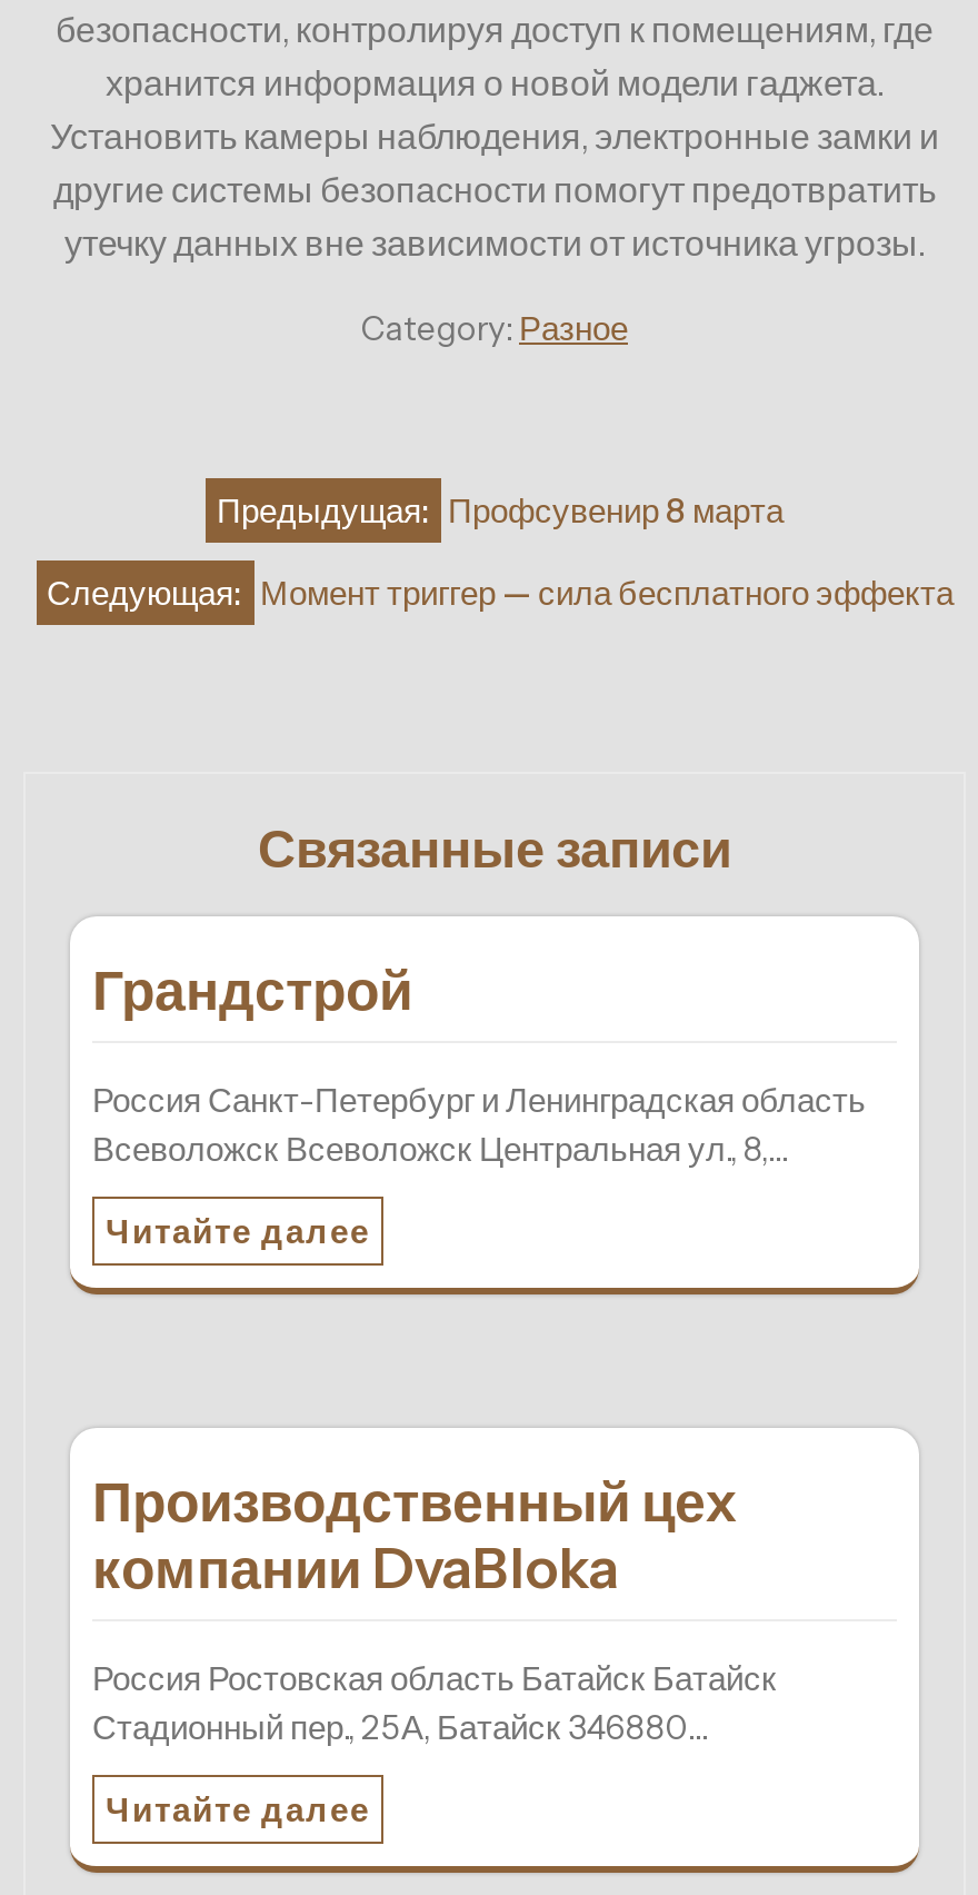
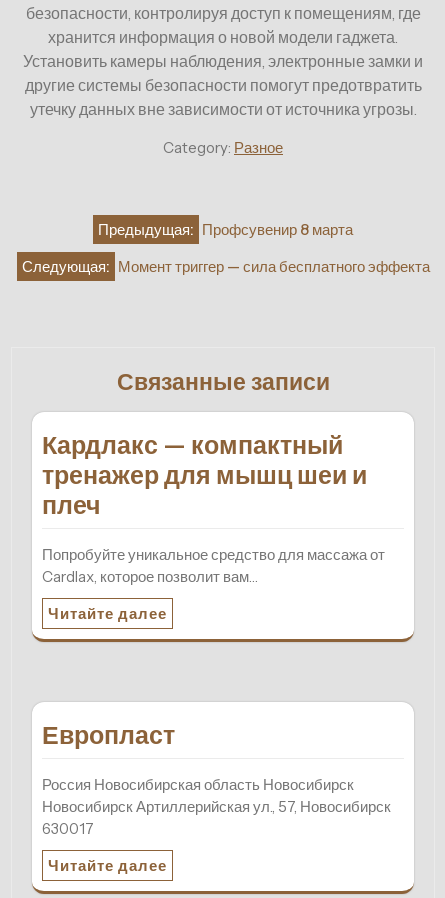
- Грандстрой
+ Кардлакс — компактный
+ тренажер для мышц шеи и
+ плеч

- Россия Санкт-Петербург и Ленинградская область
- Всеволожск Всеволожск Центральная ул., 8,…
+ Попробуйте уникальное средство для массажа от
+ Cardlax, которое позволит вам…

- Производственный цех
- компании DvaBloka
+ Европласт

- Россия Ростовская область Батайск Батайск
- Стадионный пер., 25А, Батайск 346880…
+ Россия Новосибирская область Новосибирск
+ Новосибирск Артиллерийская ул., 57, Новосибирск
+ 630017
